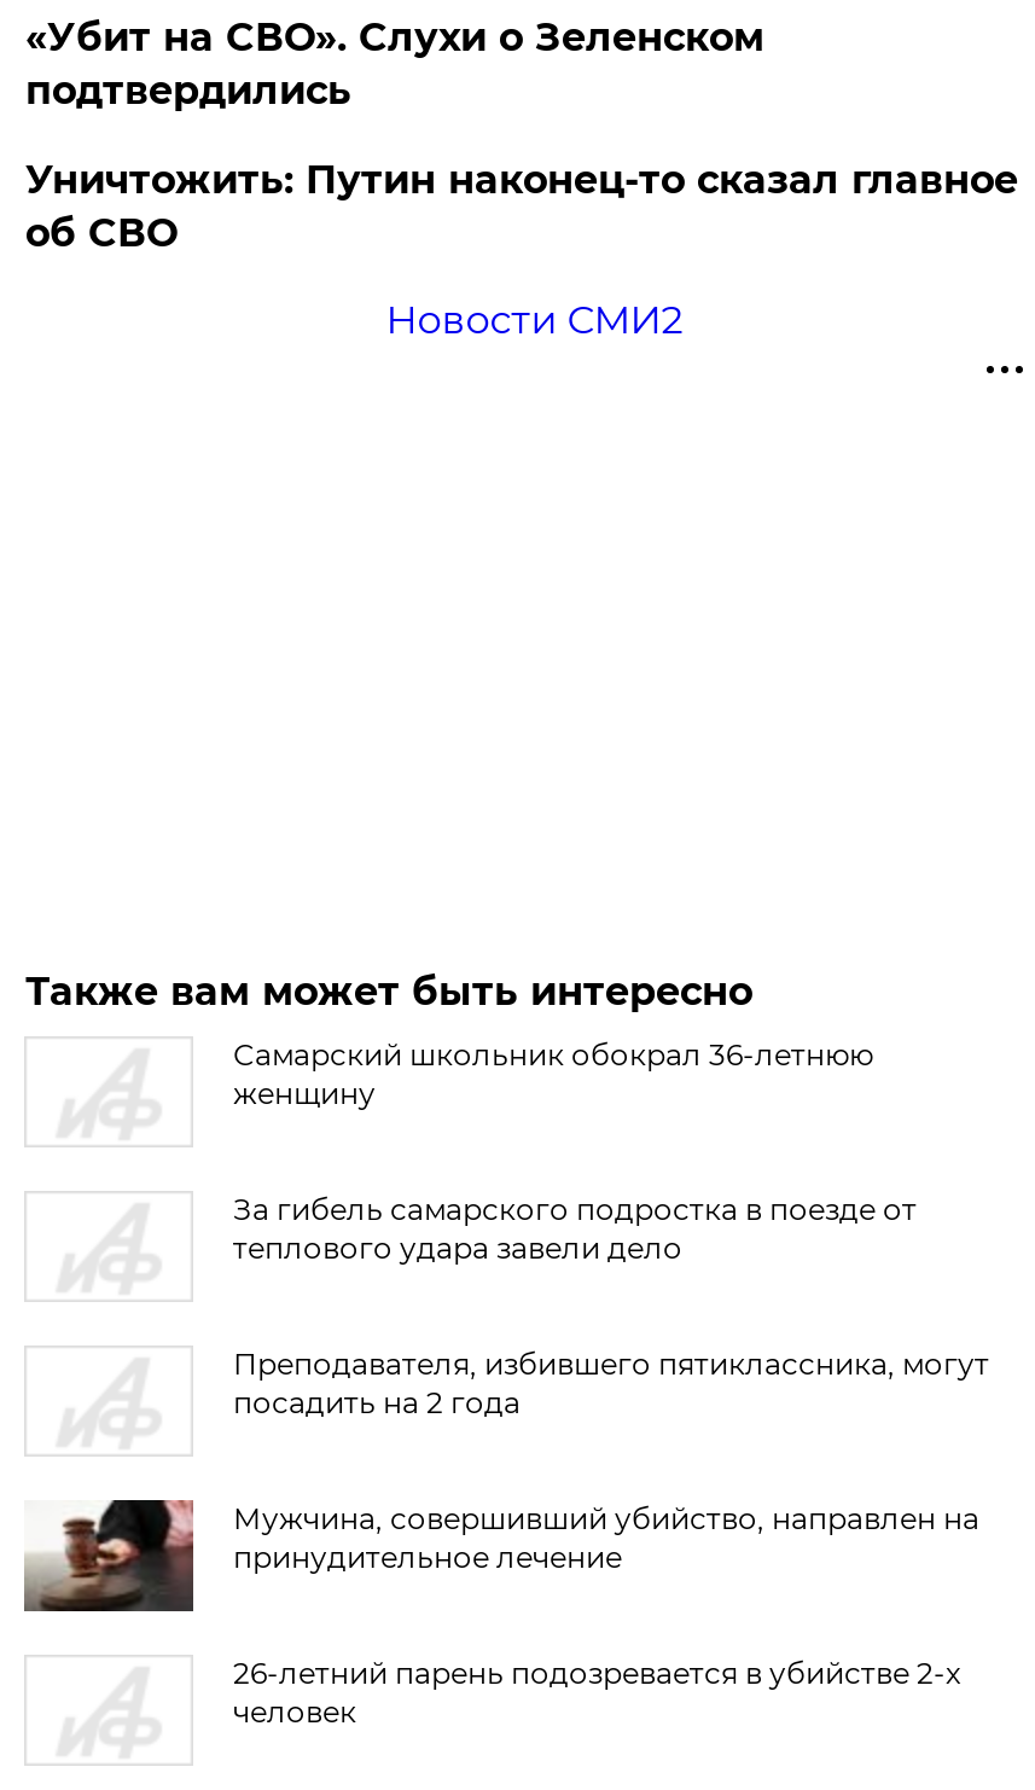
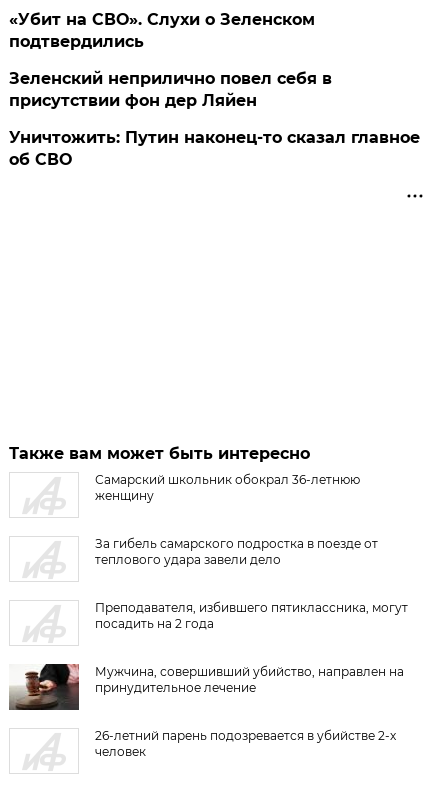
+ Зеленский неприлично повел cебя в
+ присутствии фон дер Ляйен

moved down: Уничтожить: Путин наконец-то сказал главное | об СВО

- Новости СМИ2
